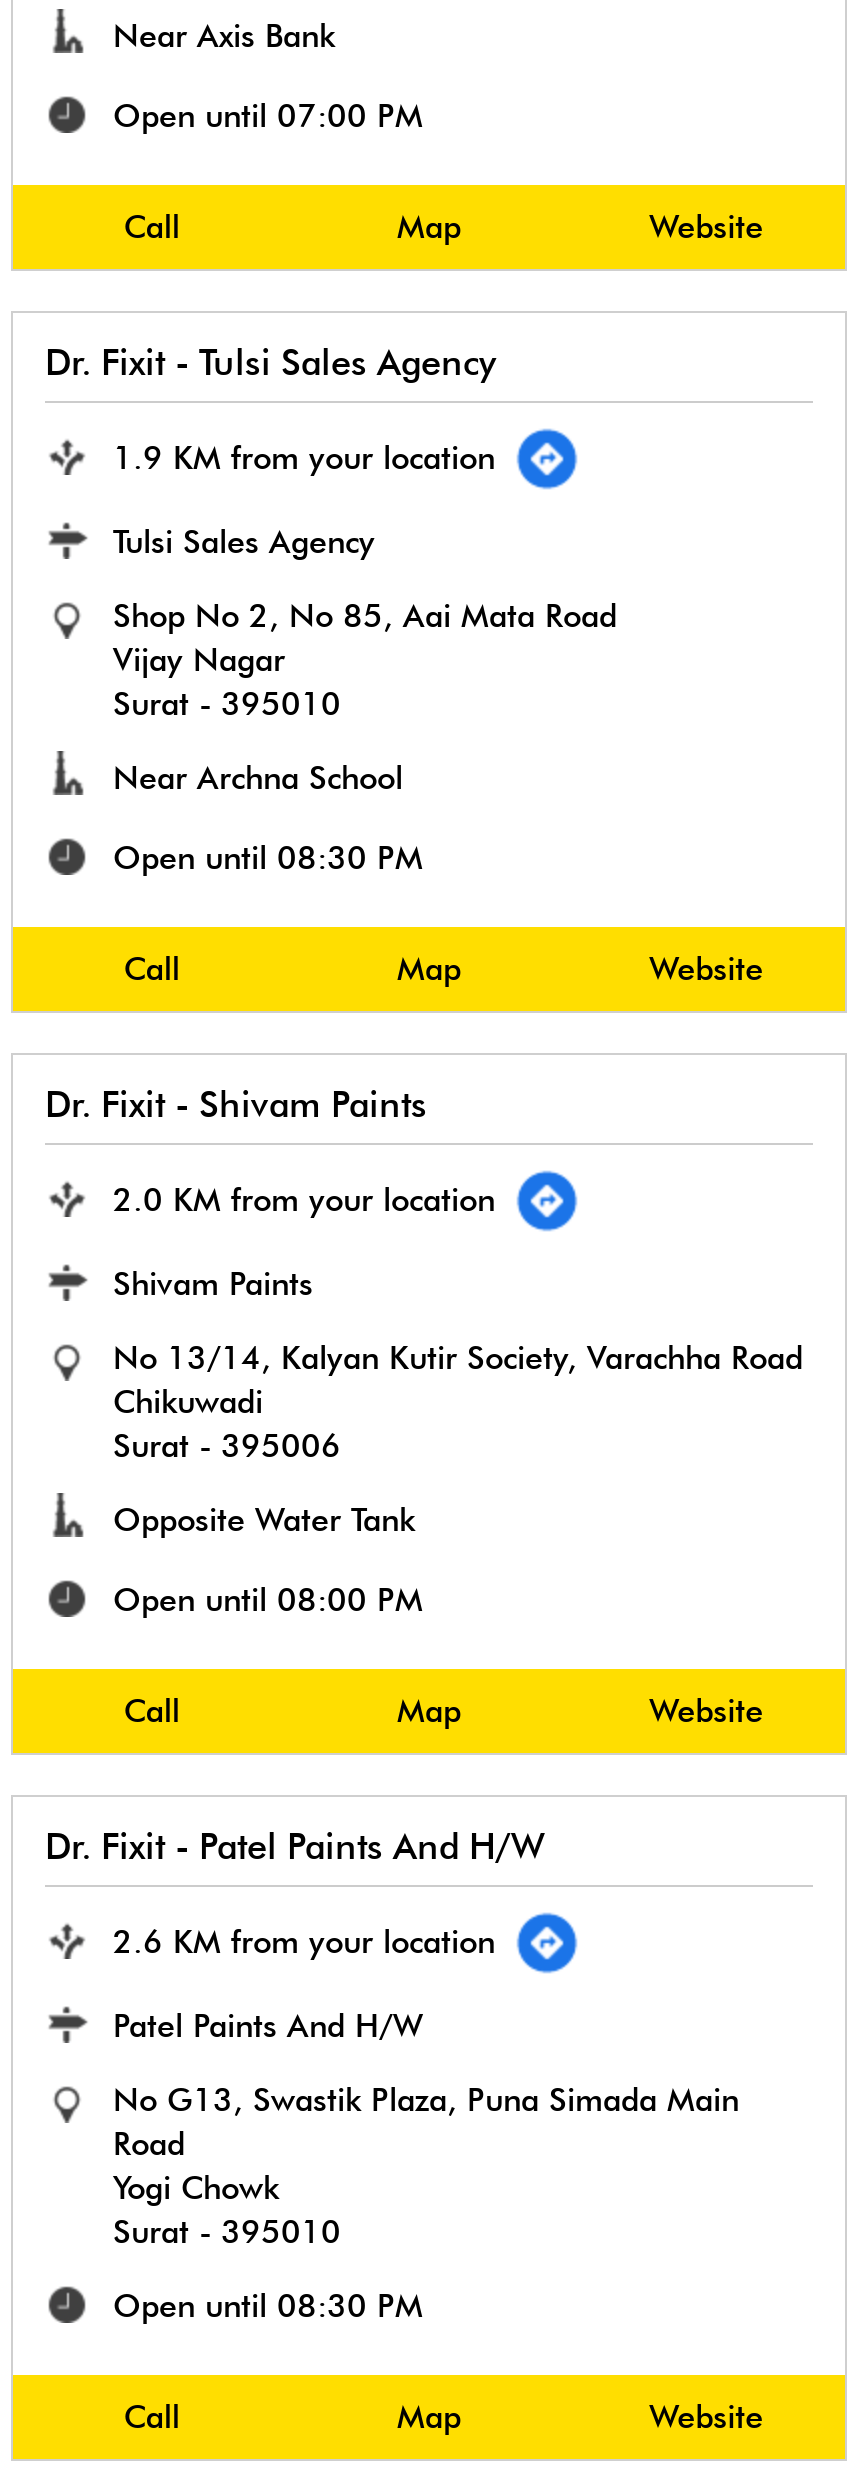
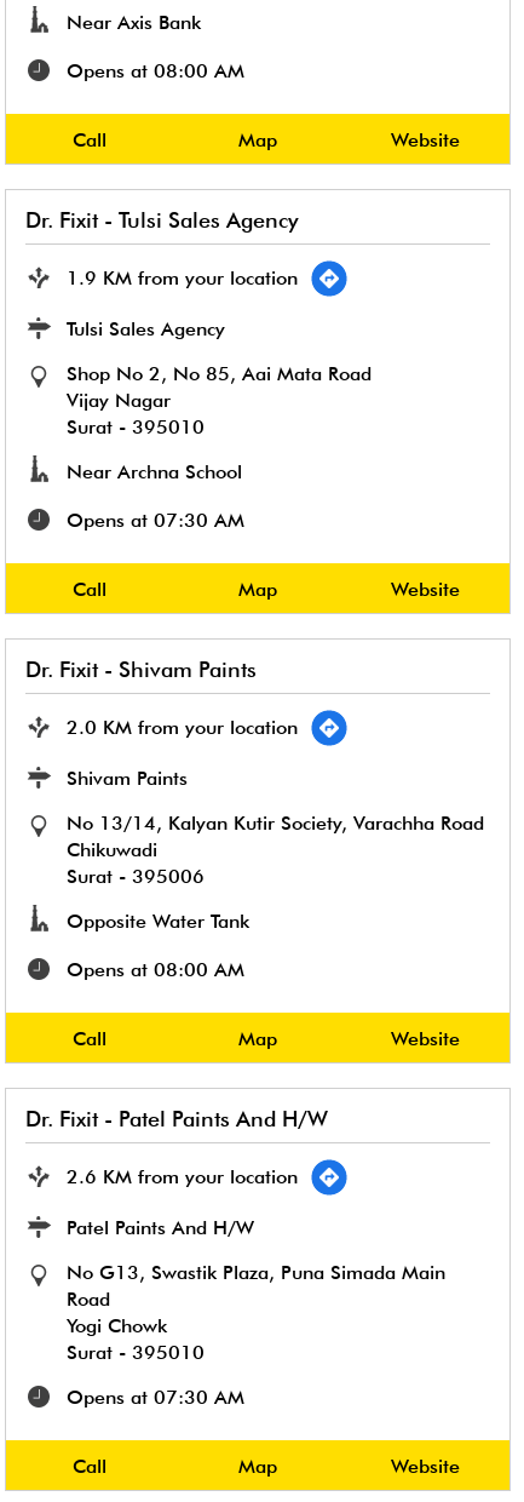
- Open until 07:00 PM
+ Opens at 08:00 AM

- Open until 08:30 PM
+ Opens at 07:30 AM

- Open until 08:00 PM
+ Opens at 08:00 AM

- Open until 08:30 PM
+ Opens at 07:30 AM
